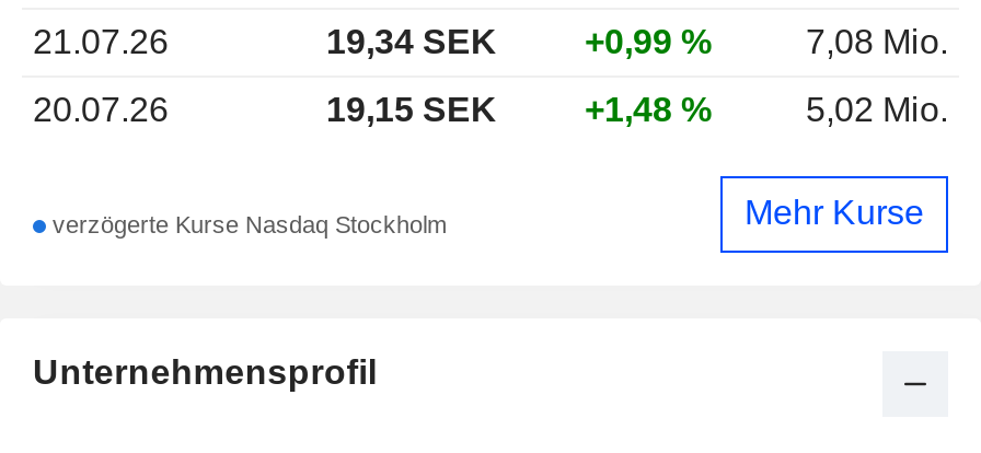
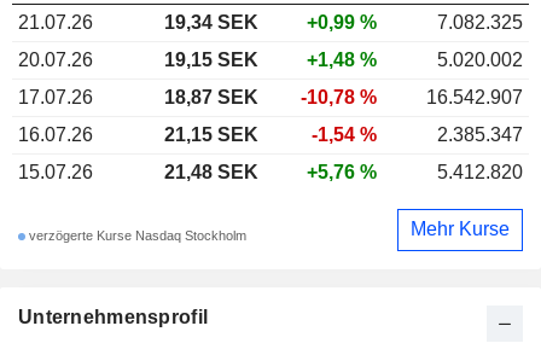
- 7,08 Mio.
+ 7.082.325

- 5,02 Mio.
+ 5.020.002
+ 17.07.26
+ 18,87 SEK
+ -10,78 %
+ 16.542.907
+ 16.07.26
+ 21,15 SEK
+ -1,54 %
+ 2.385.347
+ 15.07.26
+ 21,48 SEK
+ +5,76 %
+ 5.412.820
